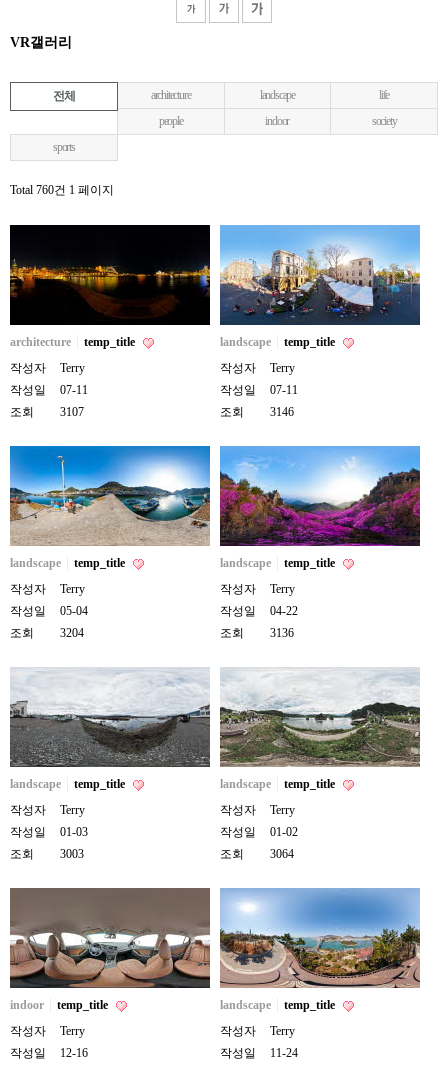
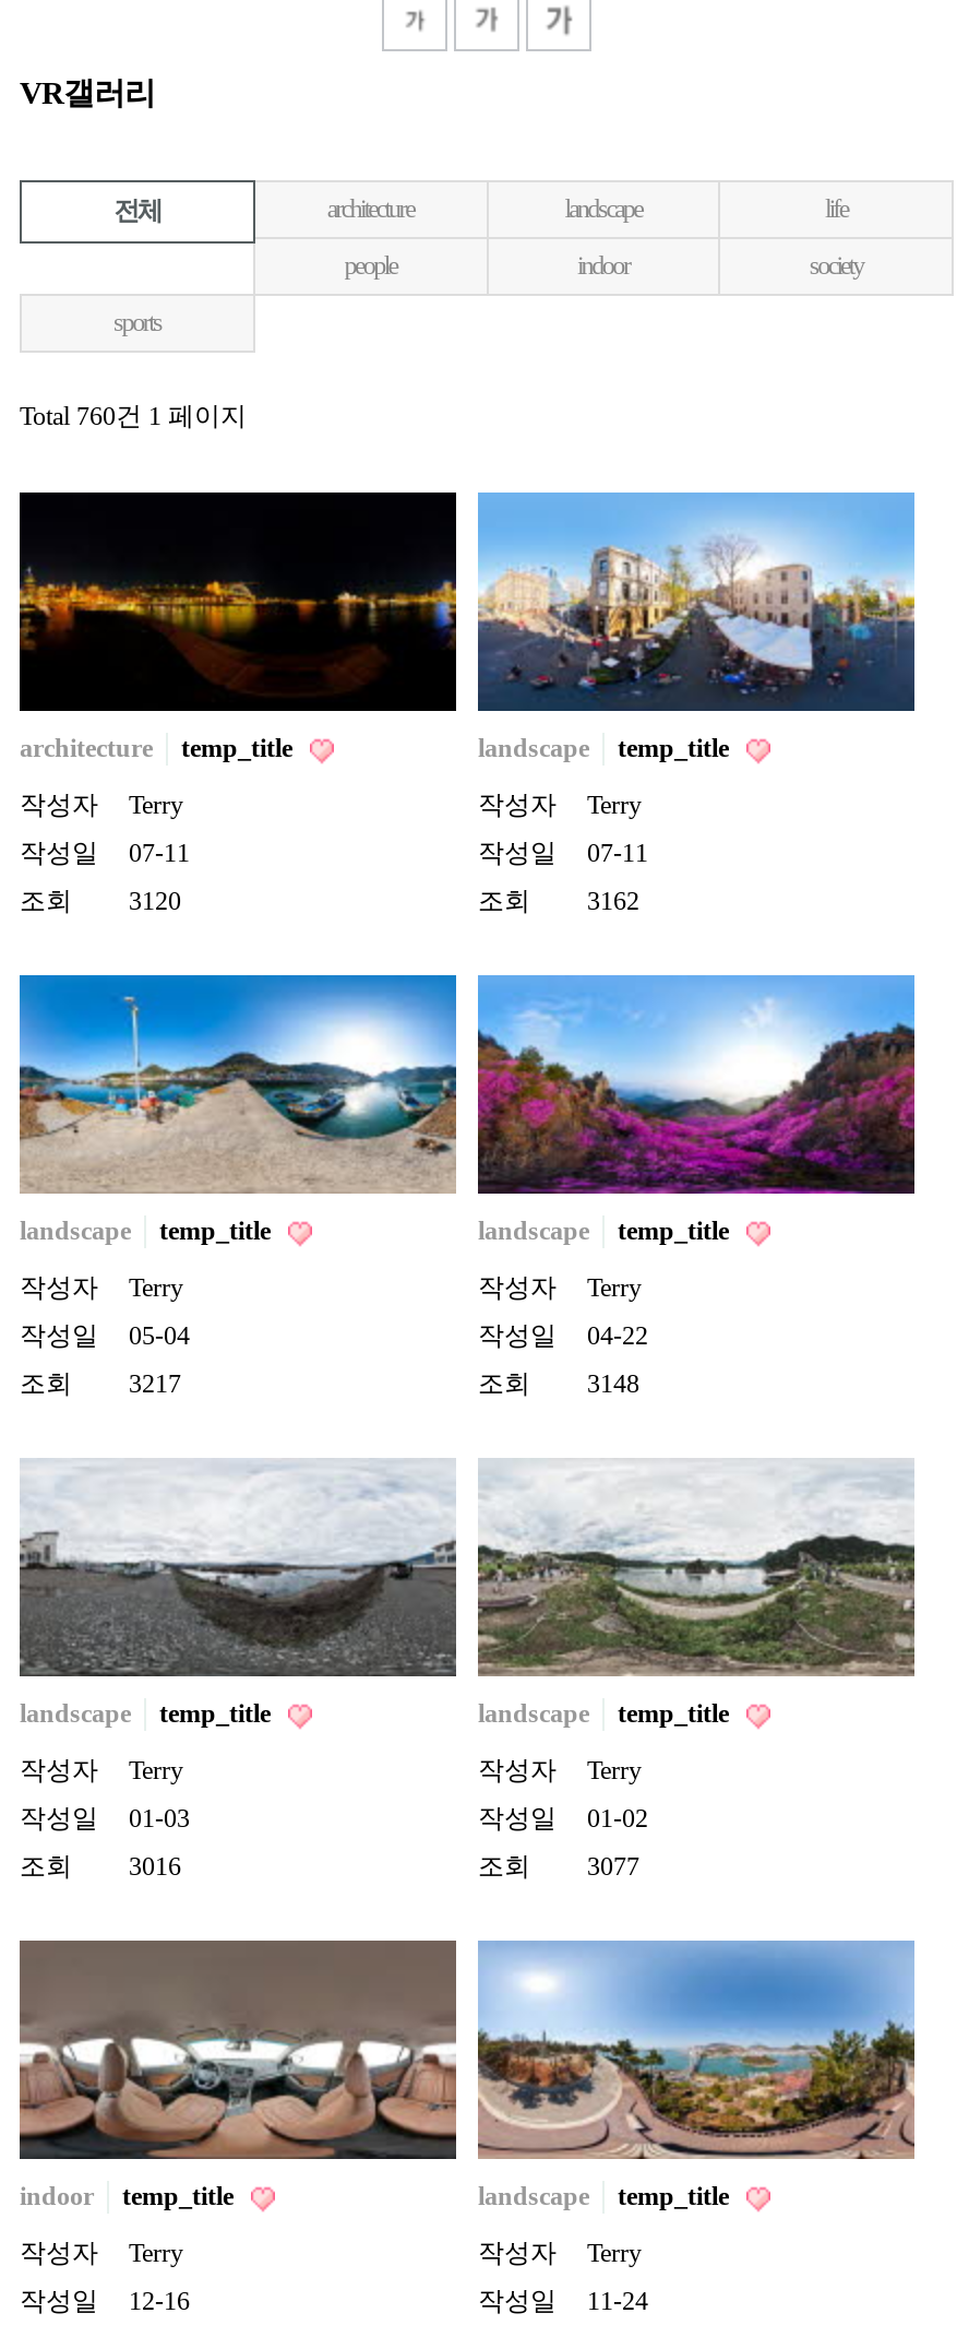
- 조회 3107
+ 조회 3120

- 조회 3146
+ 조회 3162

- 조회 3204
+ 조회 3217

- 조회 3136
+ 조회 3148

- 조회 3003
+ 조회 3016

- 조회 3064
+ 조회 3077
